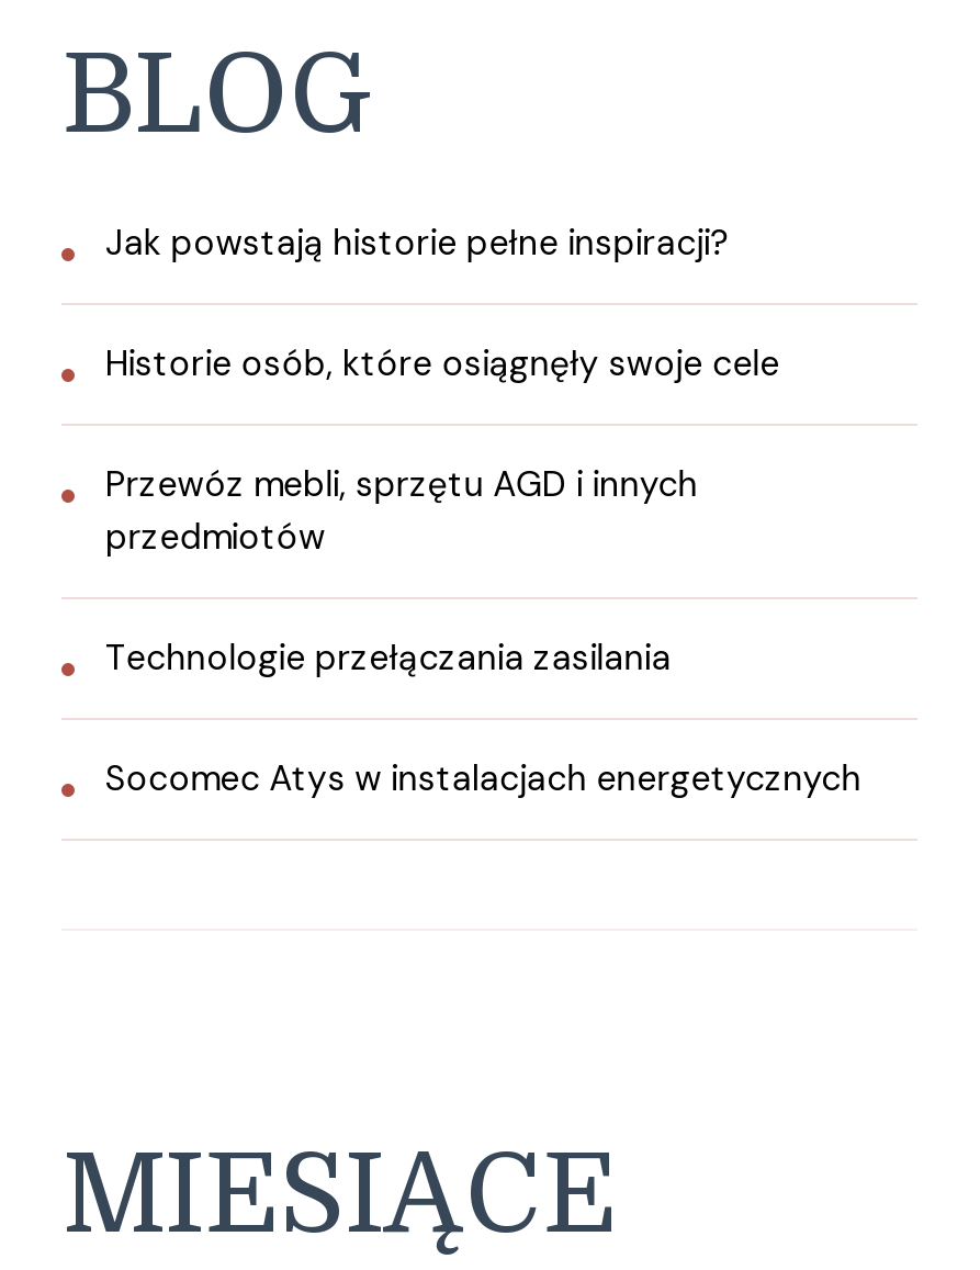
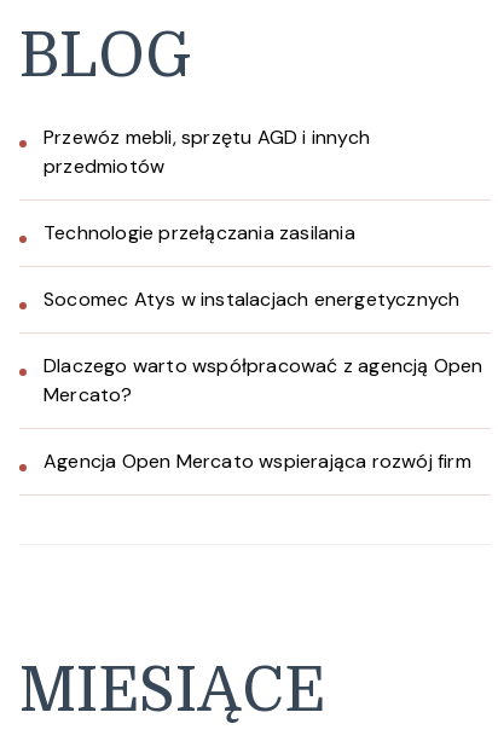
- Jak powstają historie pełne inspiracji?
- Historie osób, które osiągnęły swoje cele

moved up: Przewóz mebli, sprzętu AGD i innych | przedmiotów | Technologie przełączania zasilania | Socomec Atys w instalacjach energetycznych

+ Dlaczego warto współpracować z agencją Open
+ Mercato?
+ Agencja Open Mercato wspierająca rozwój firm
